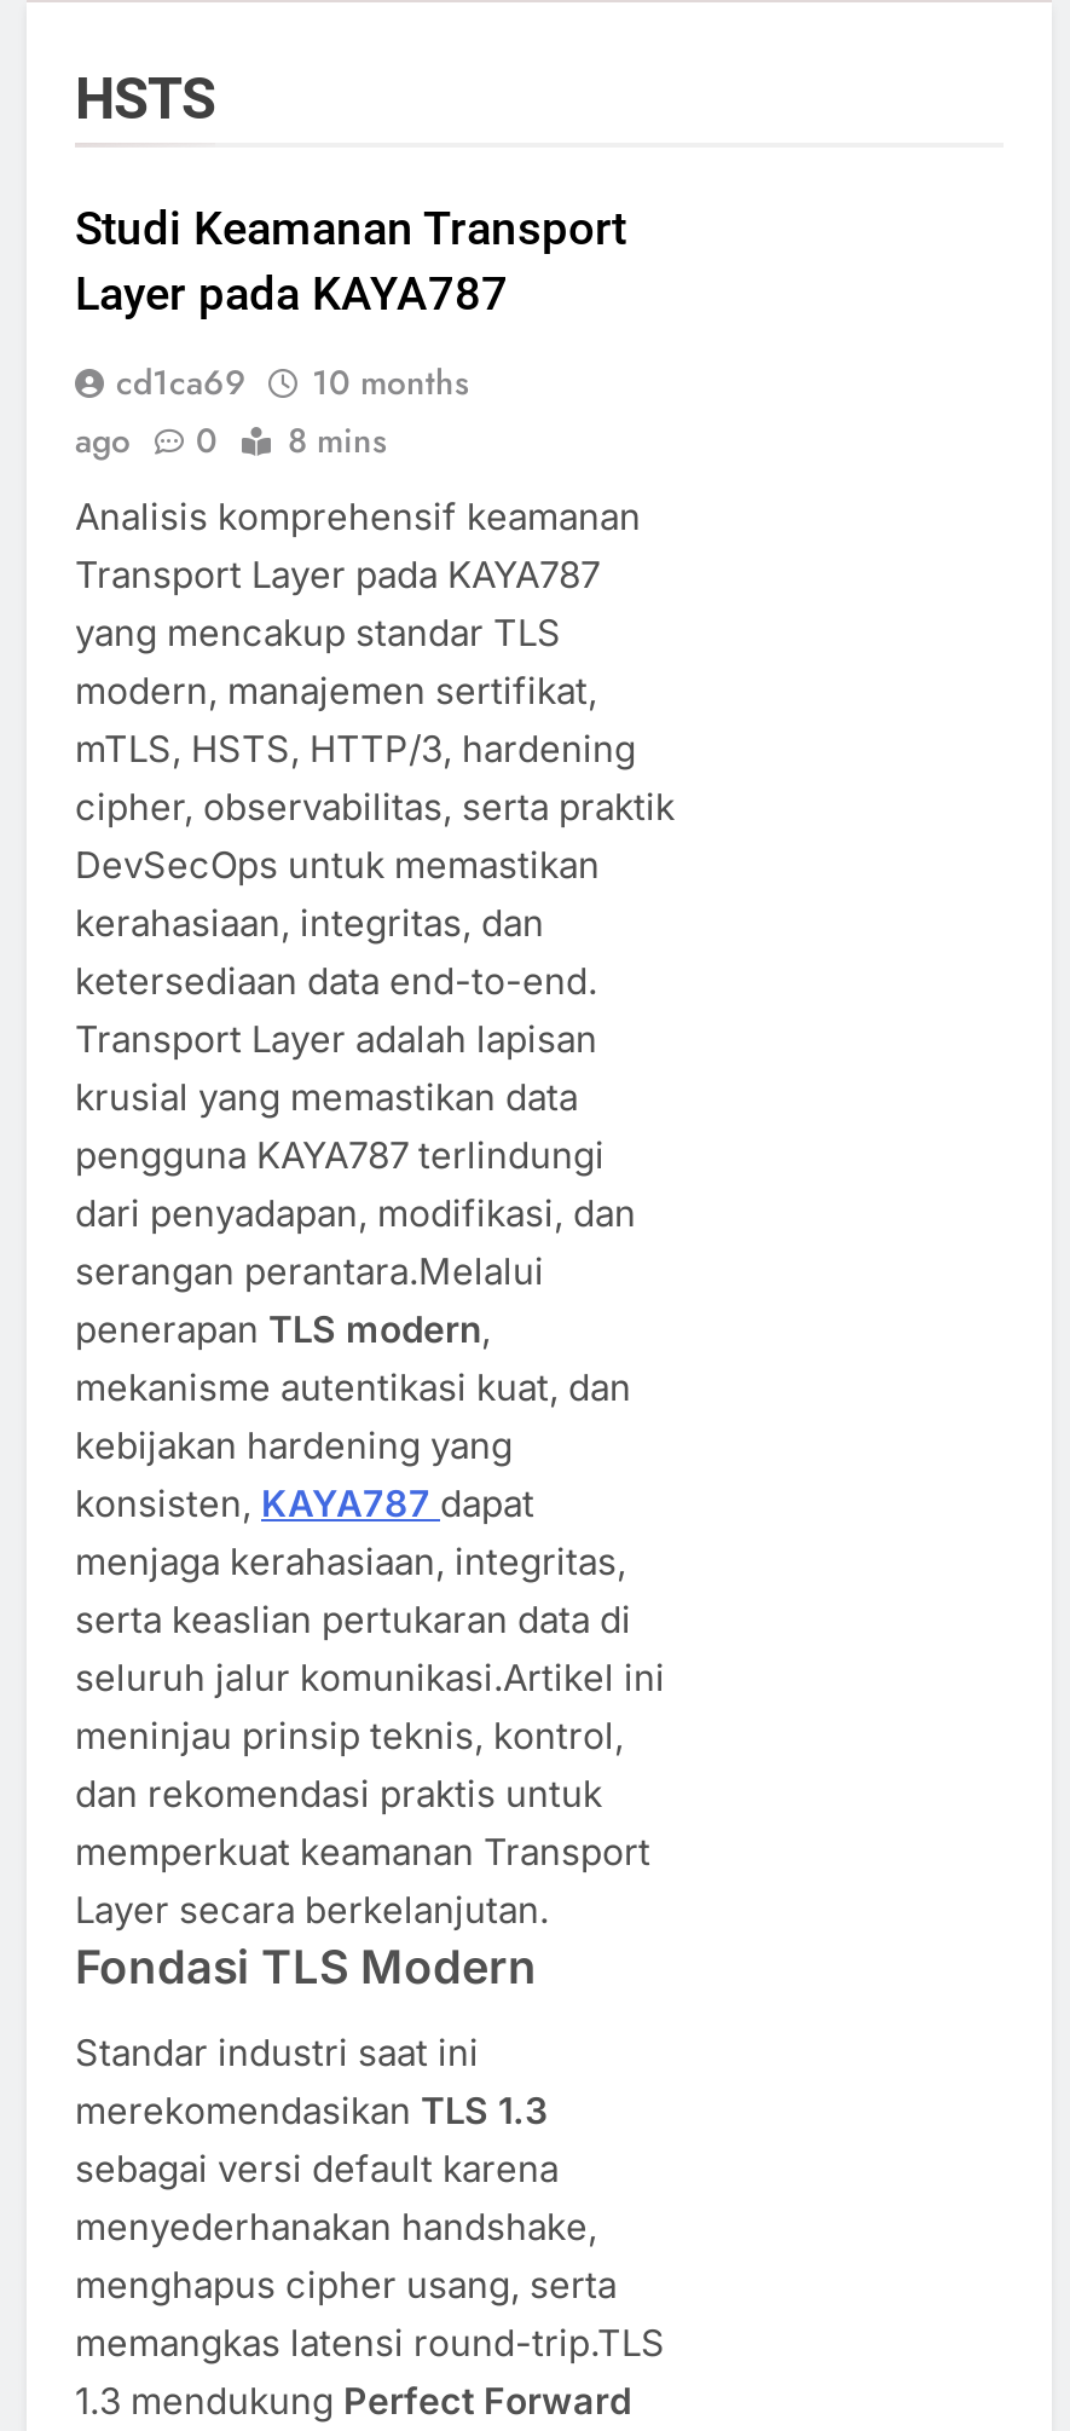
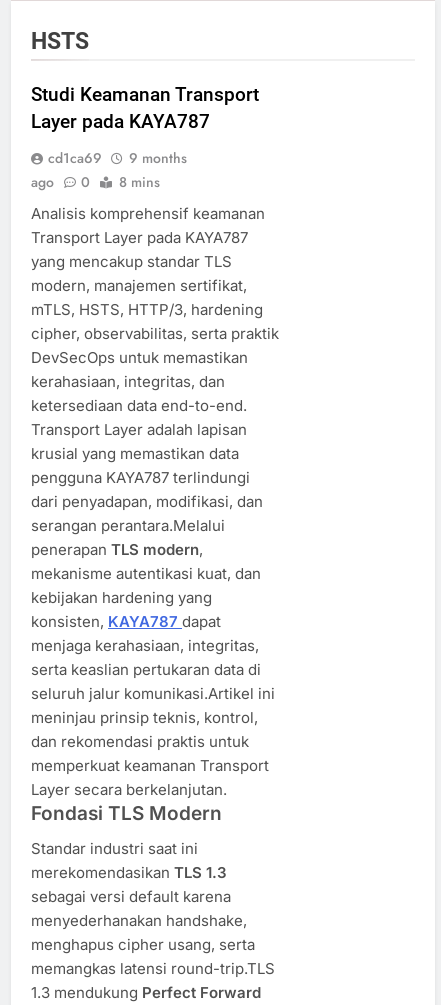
- cd1ca69 10 months
+ cd1ca69 9 months
